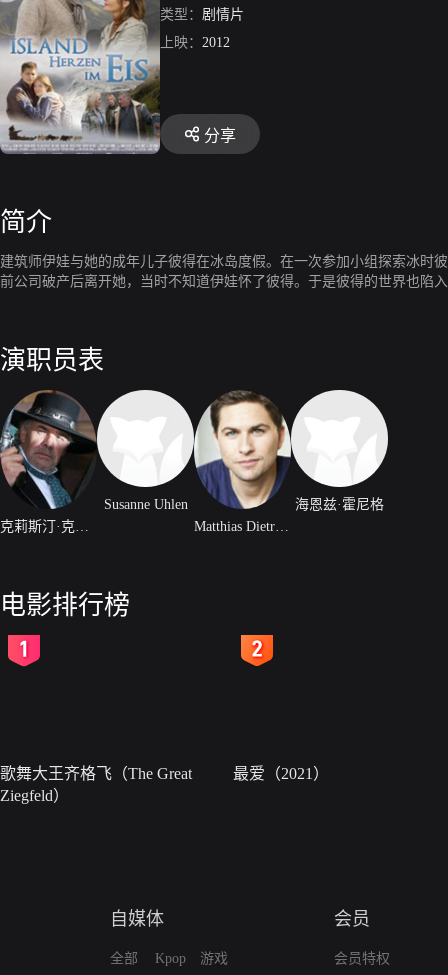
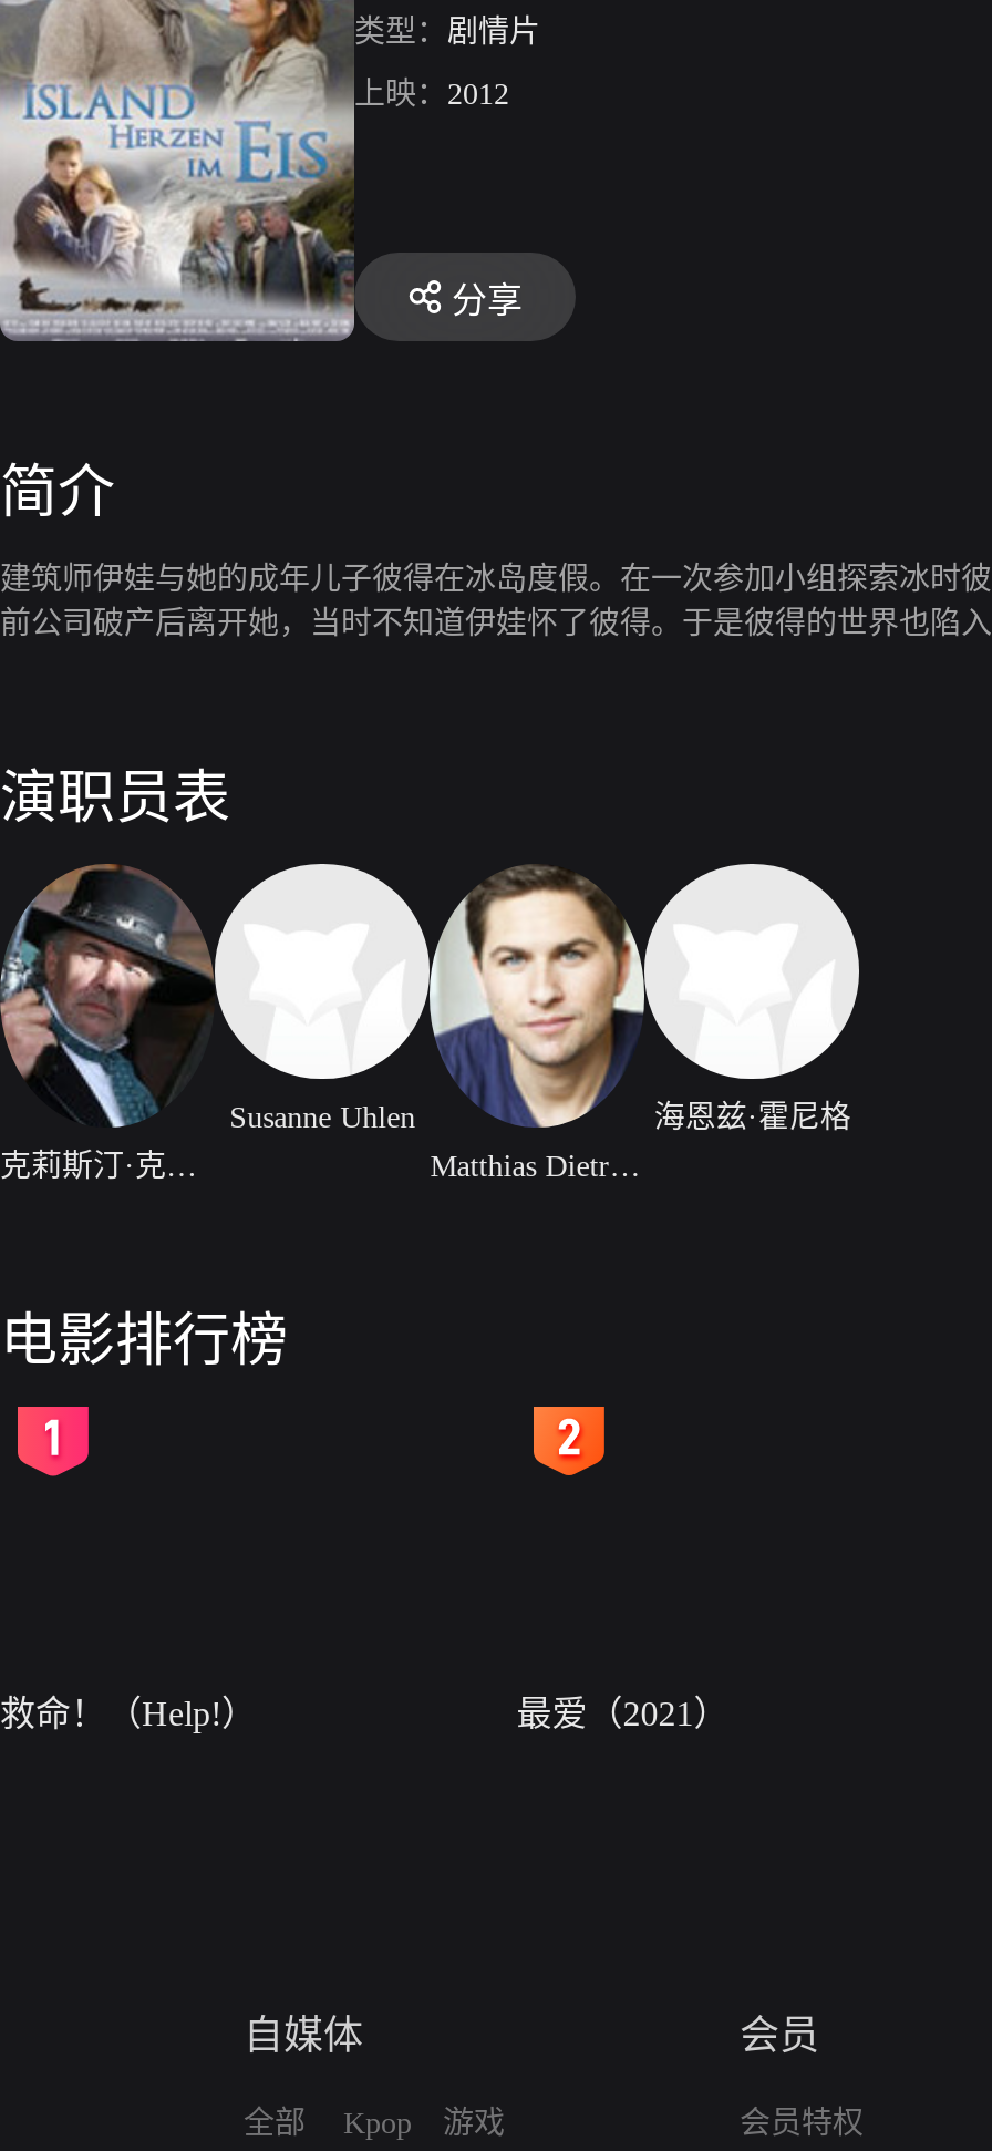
- 歌舞大王齐格飞（The Great
- Ziegfeld）
+ 救命！（Help!）
